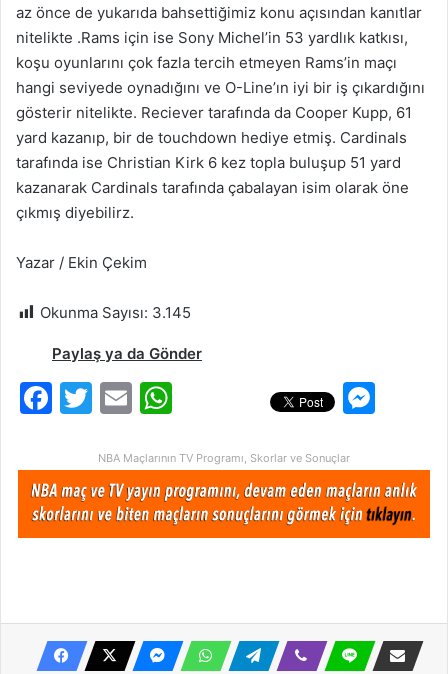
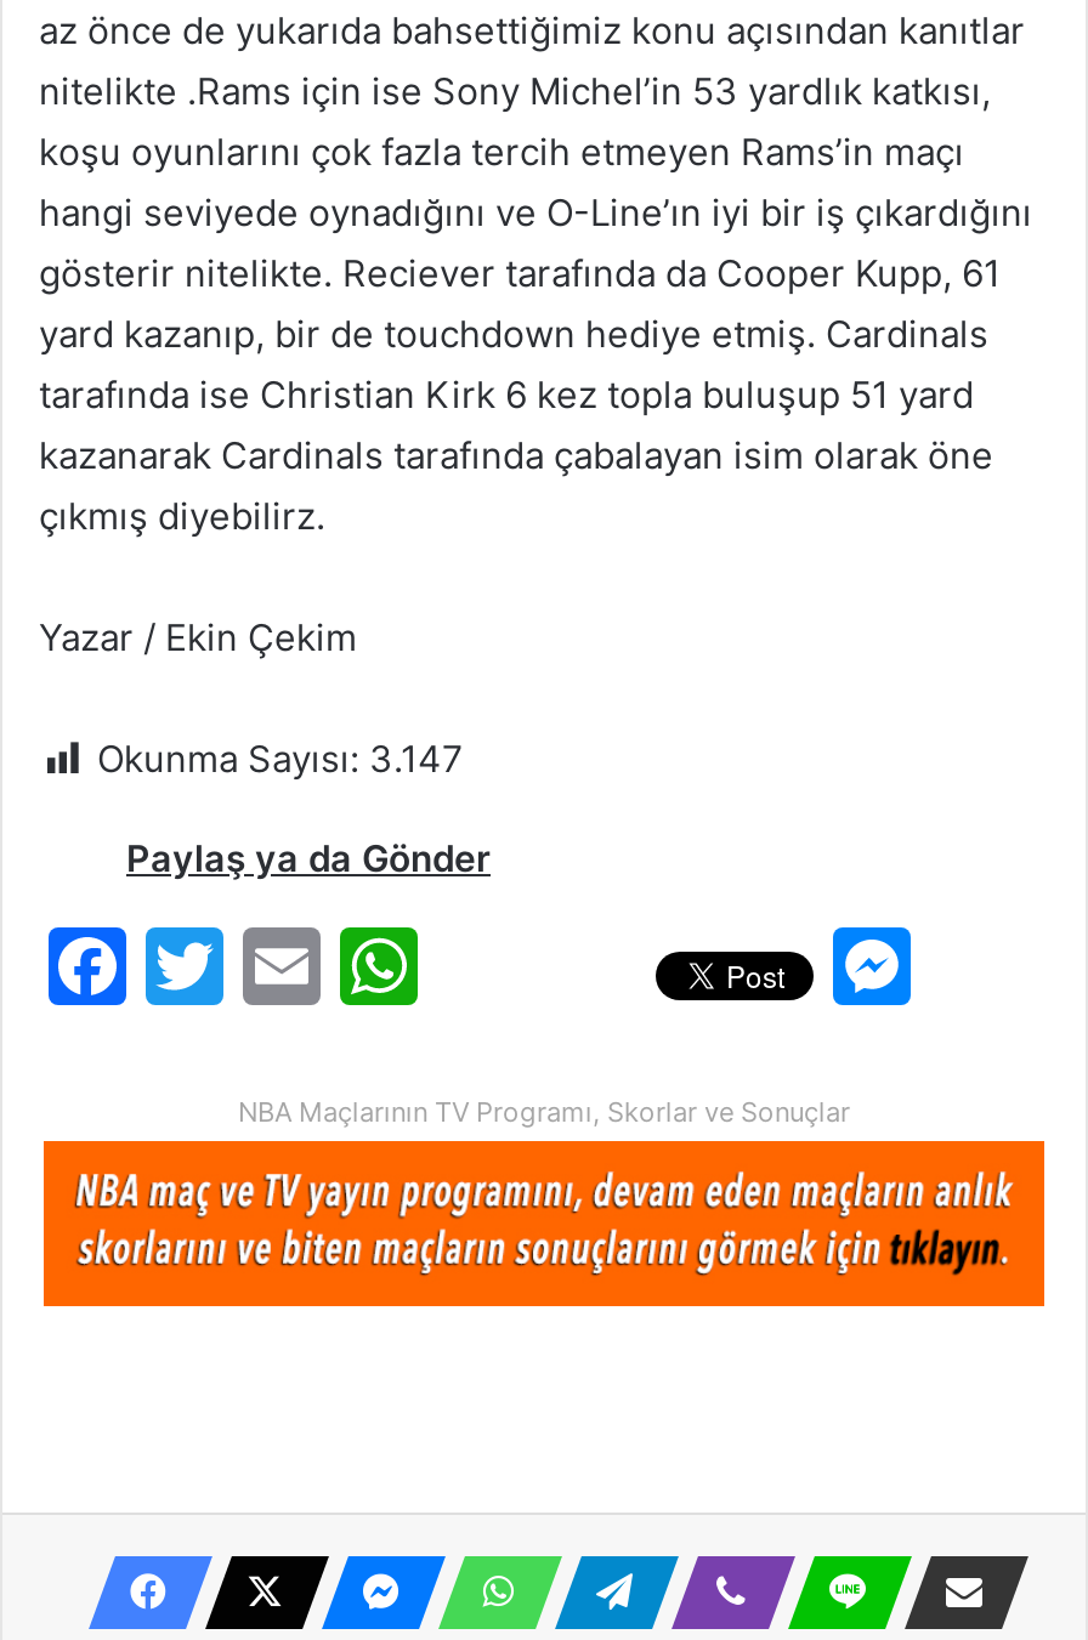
- Okunma Sayısı: 3.145
+ Okunma Sayısı: 3.147
